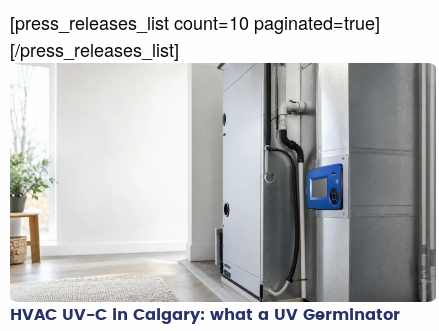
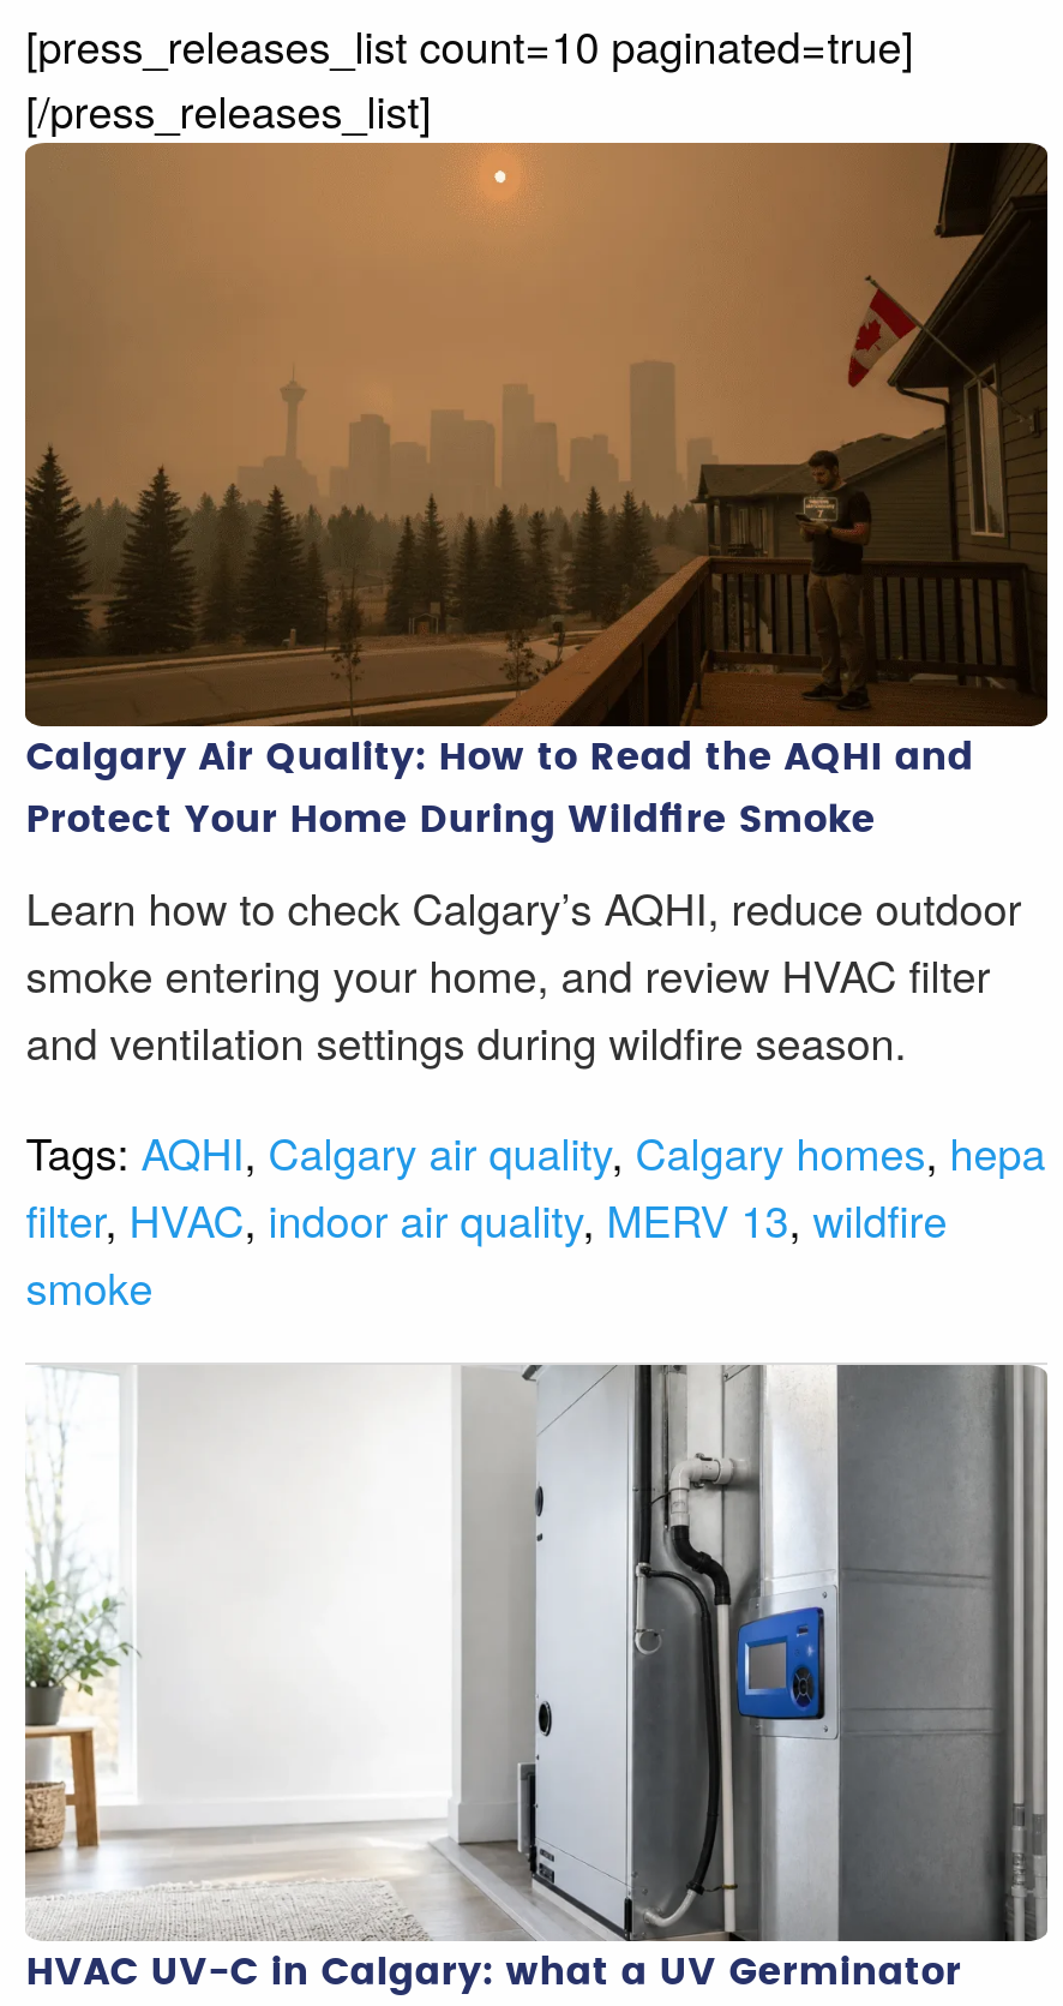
+ [image]
+ Calgary Air Quality: How to Read the AQHI and
+ Protect Your Home During Wildfire Smoke
+ Learn how to check Calgary’s AQHI, reduce outdoor
+ smoke entering your home, and review HVAC filter
+ and ventilation settings during wildfire season.
+ Tags: AQHI, Calgary air quality, Calgary homes, hepa
+ filter, HVAC, indoor air quality, MERV 13, wildfire
+ smoke
